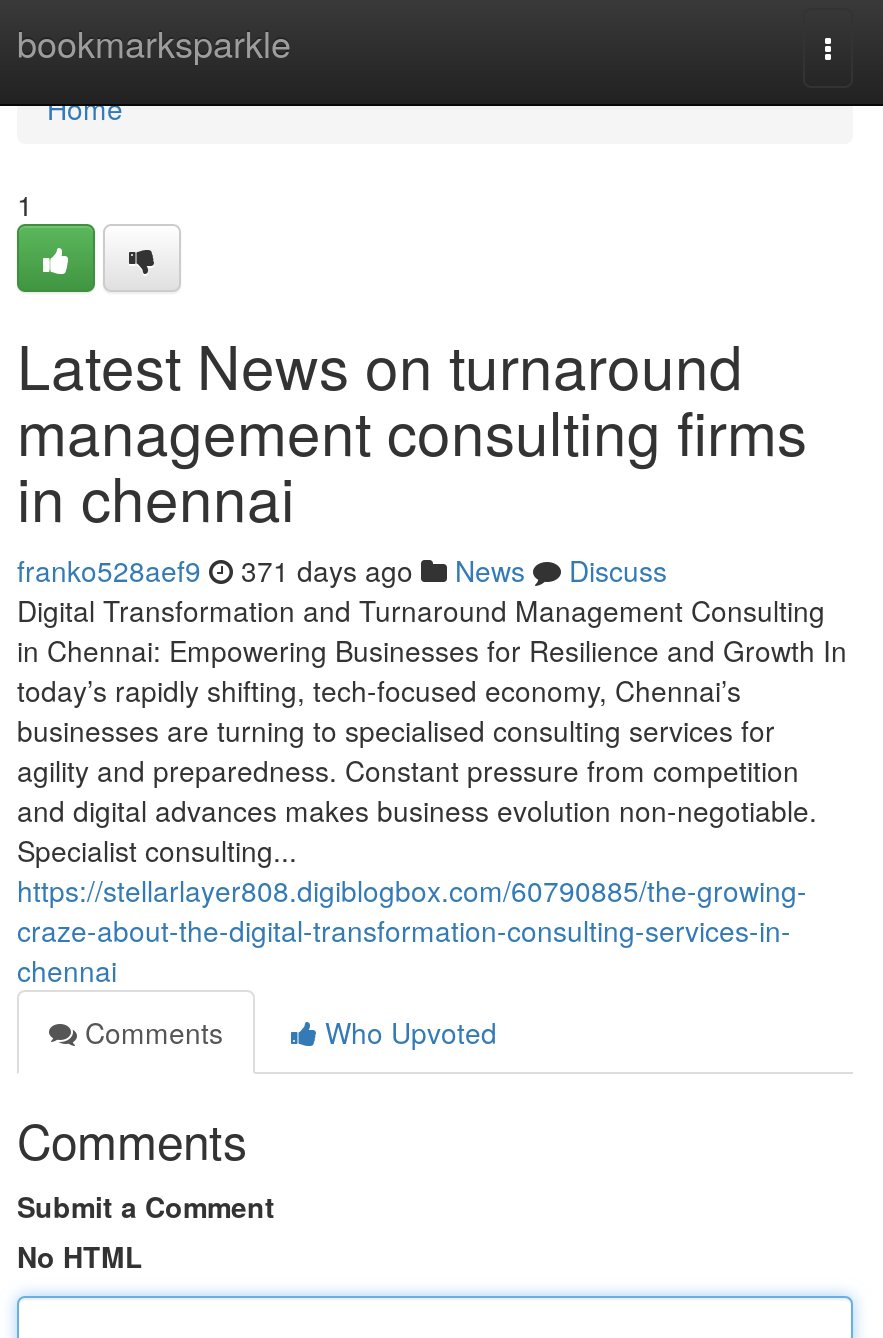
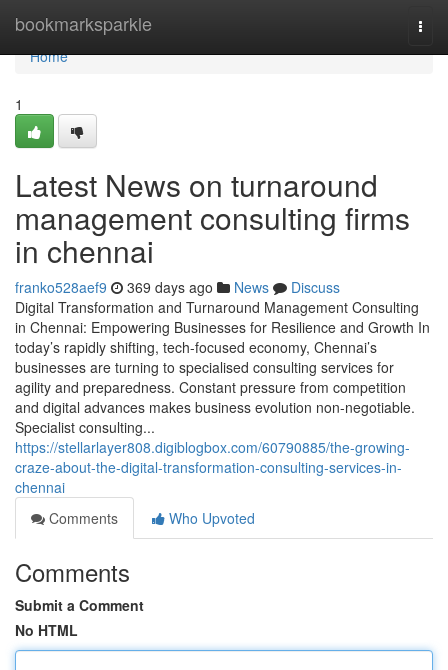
- franko528aef9 371 days ago News Discuss
+ franko528aef9 369 days ago News Discuss
